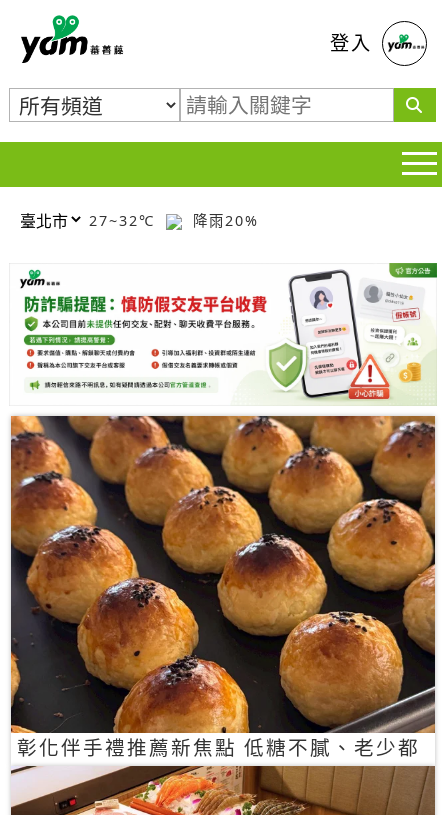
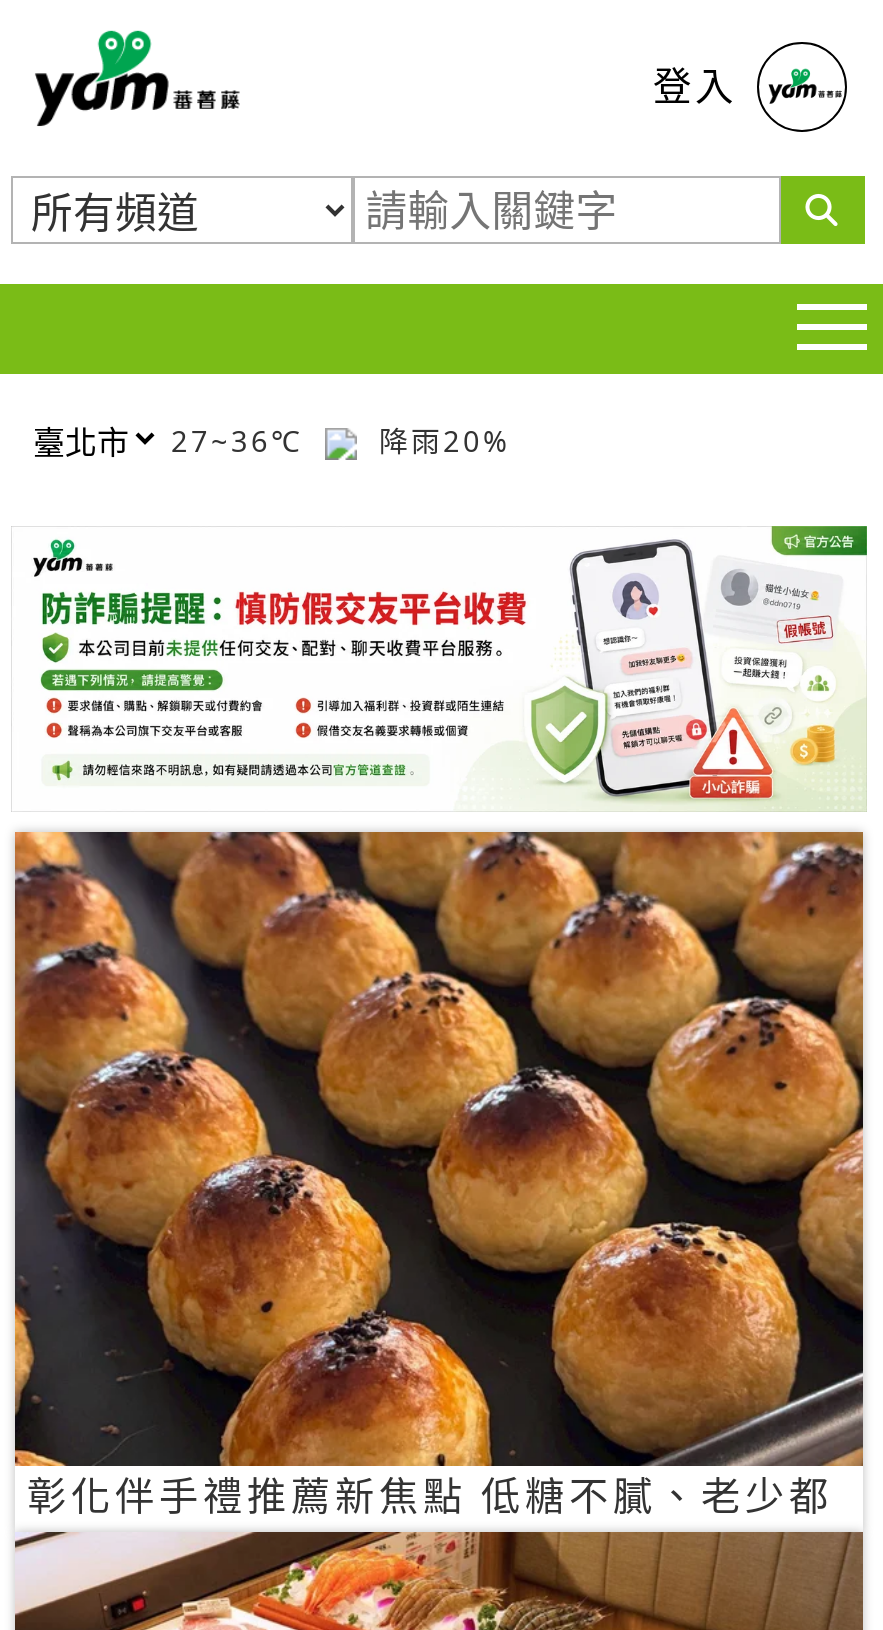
- 27~32℃ 降雨20%
+ 27~36℃ 降雨20%
